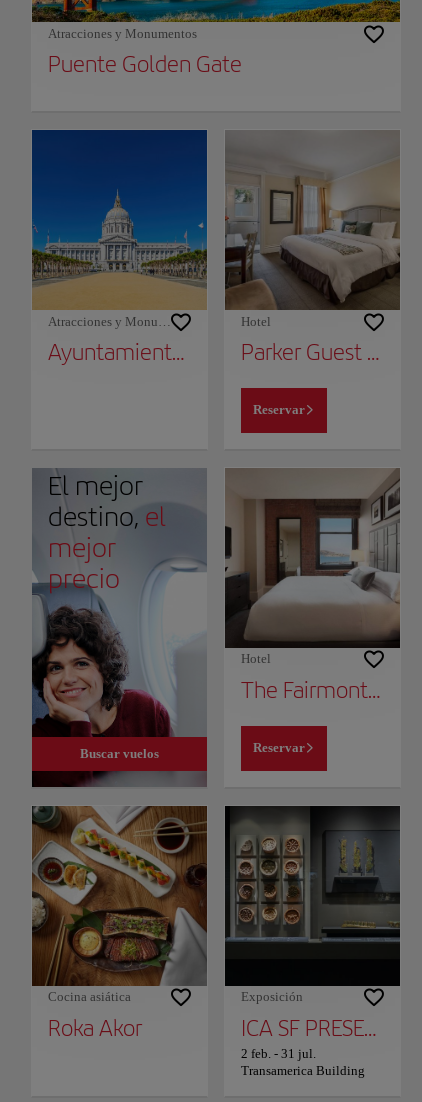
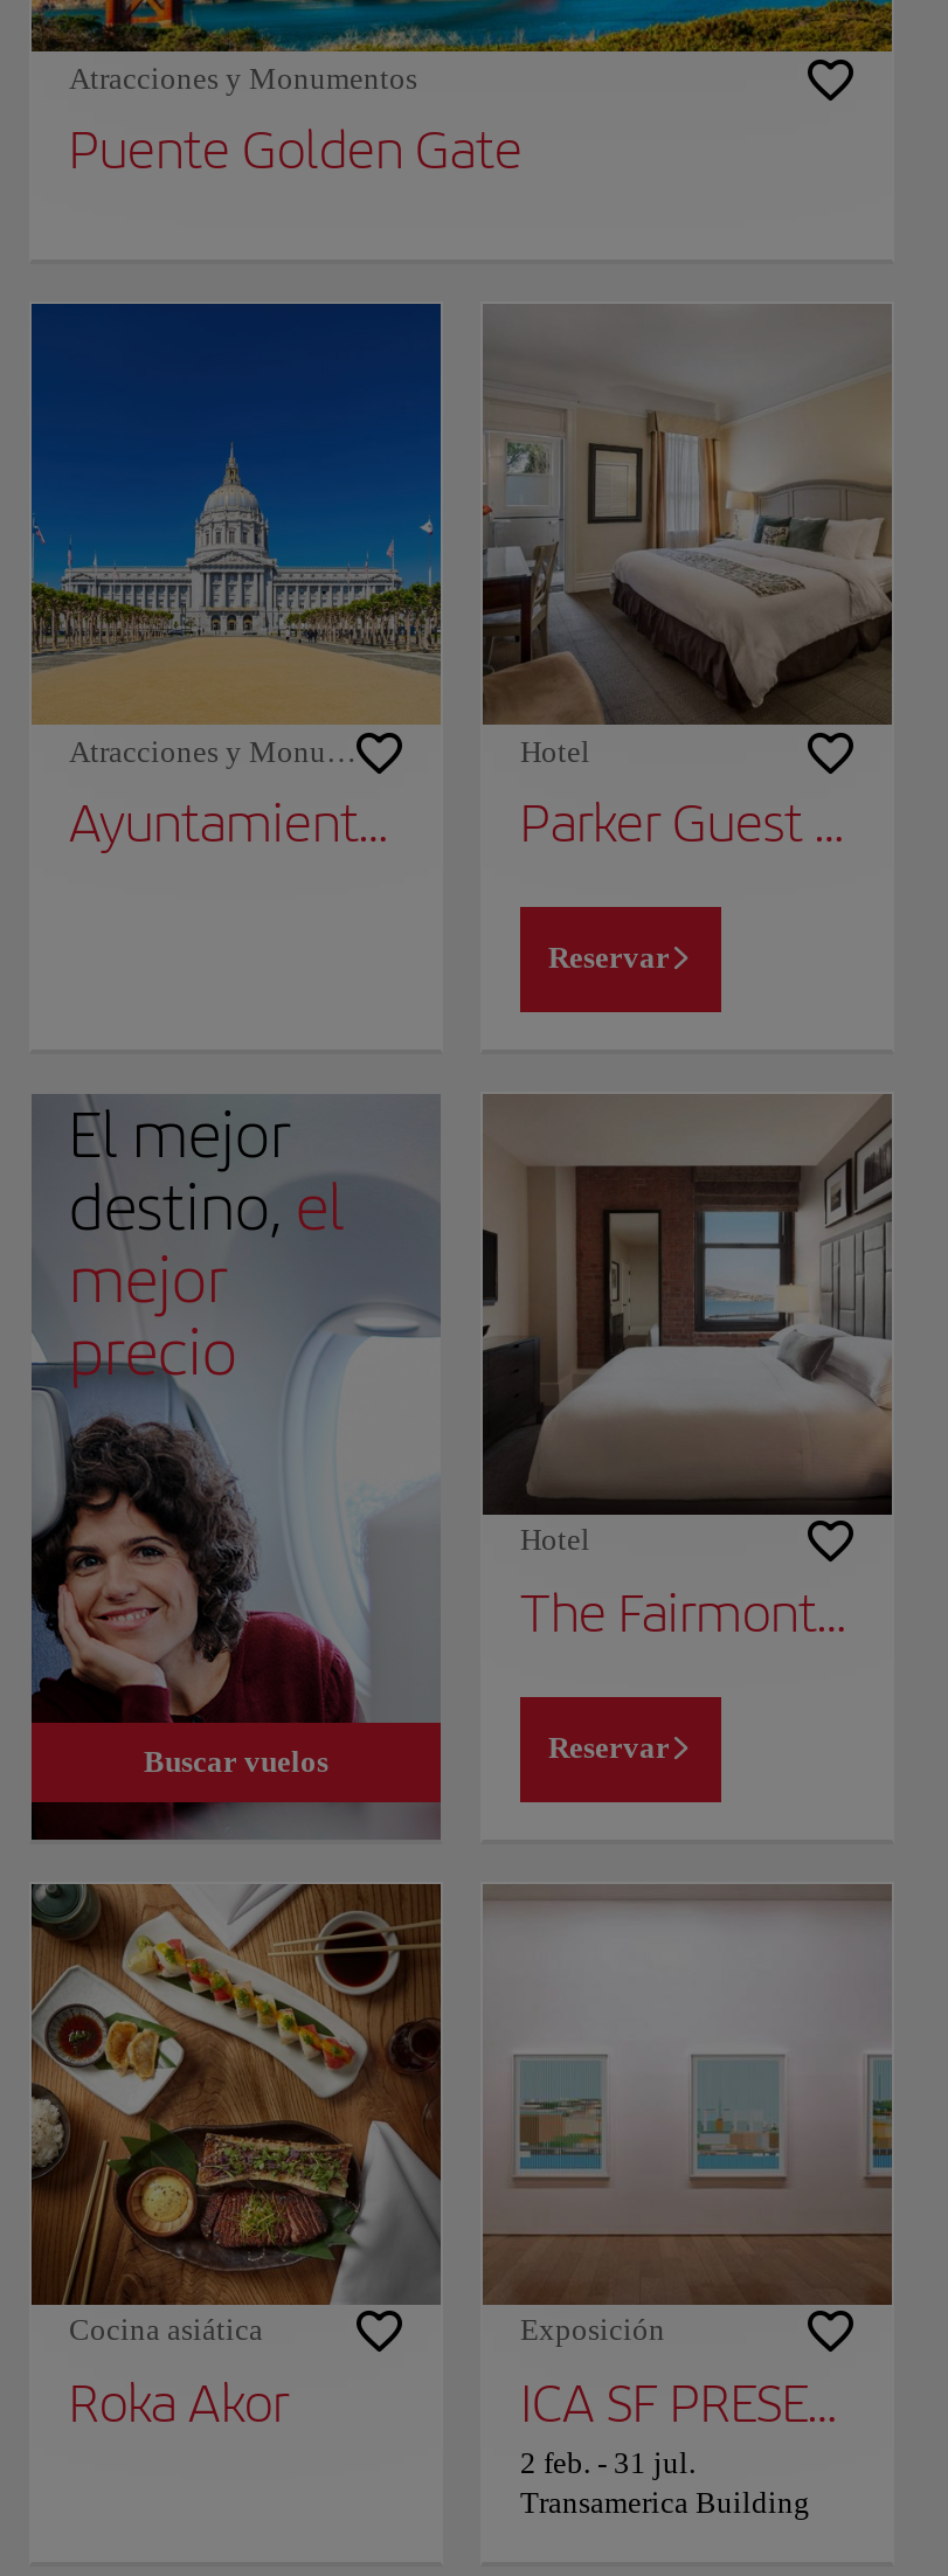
- [image]
+ [image]
